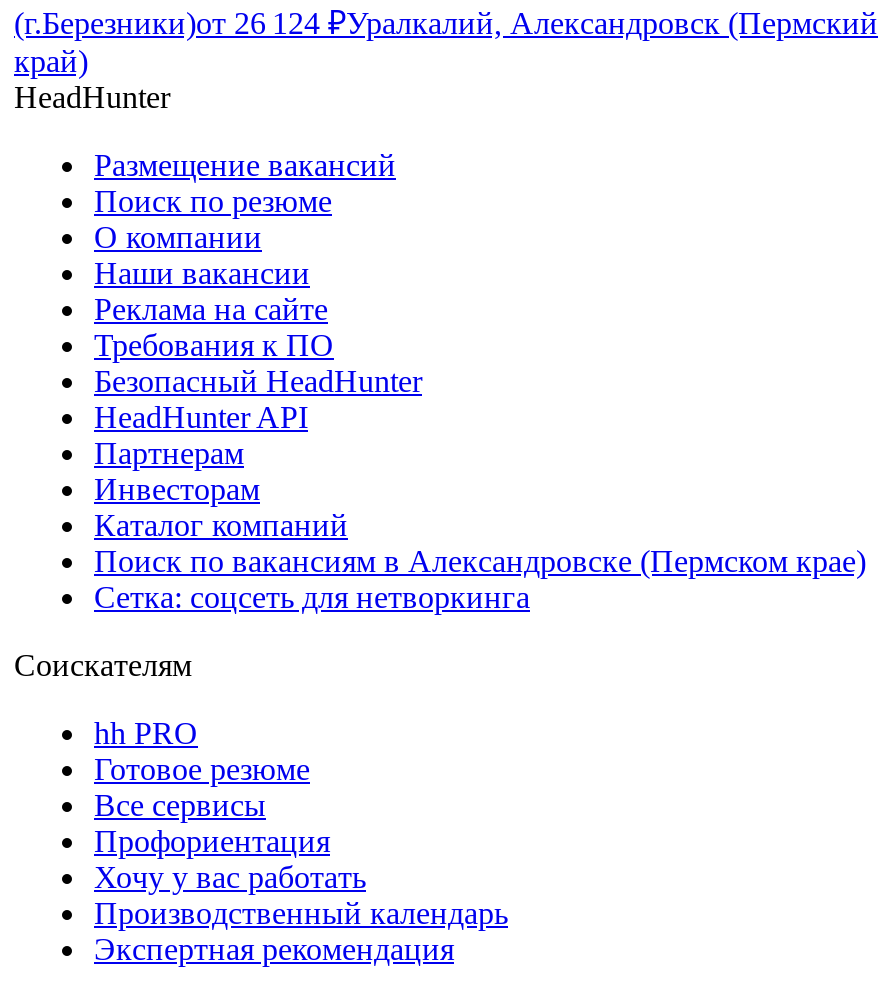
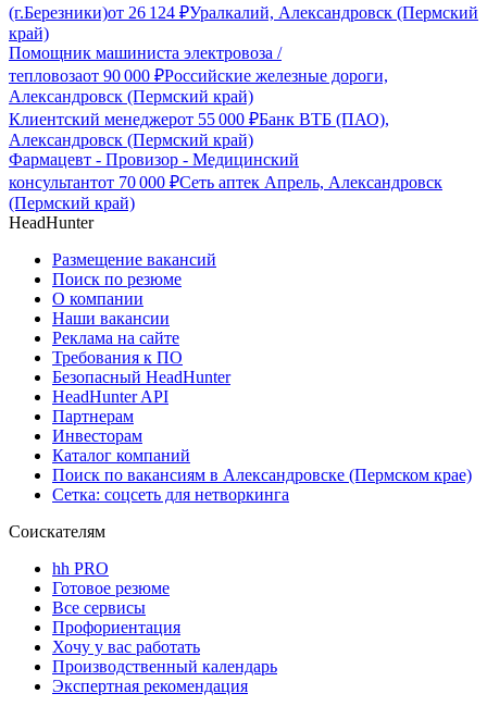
+ Помощник машиниста электровоза /
+ тепловозаот 90 000 ₽Российские железные дороги,
+ Александровск (Пермский край)
+ Клиентский менеджерот 55 000 ₽Банк ВТБ (ПАО),
+ Александровск (Пермский край)
+ Фармацевт - Провизор - Медицинский
+ консультантот 70 000 ₽Сеть аптек Апрель, Александровск
+ (Пермский край)
